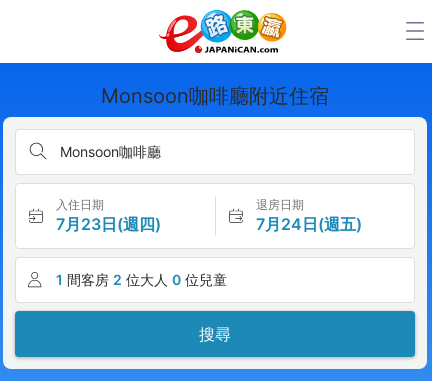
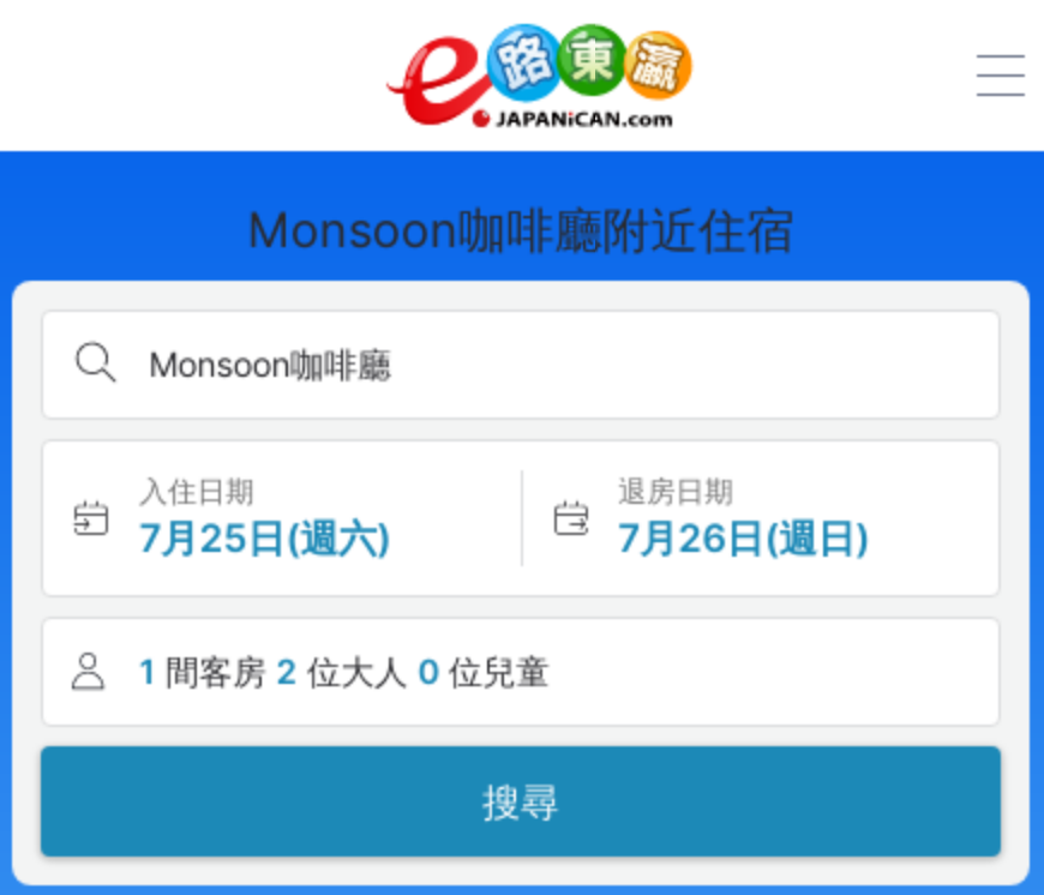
- 7月23日(週四)
+ 7月25日(週六)

- 7月24日(週五)
+ 7月26日(週日)
